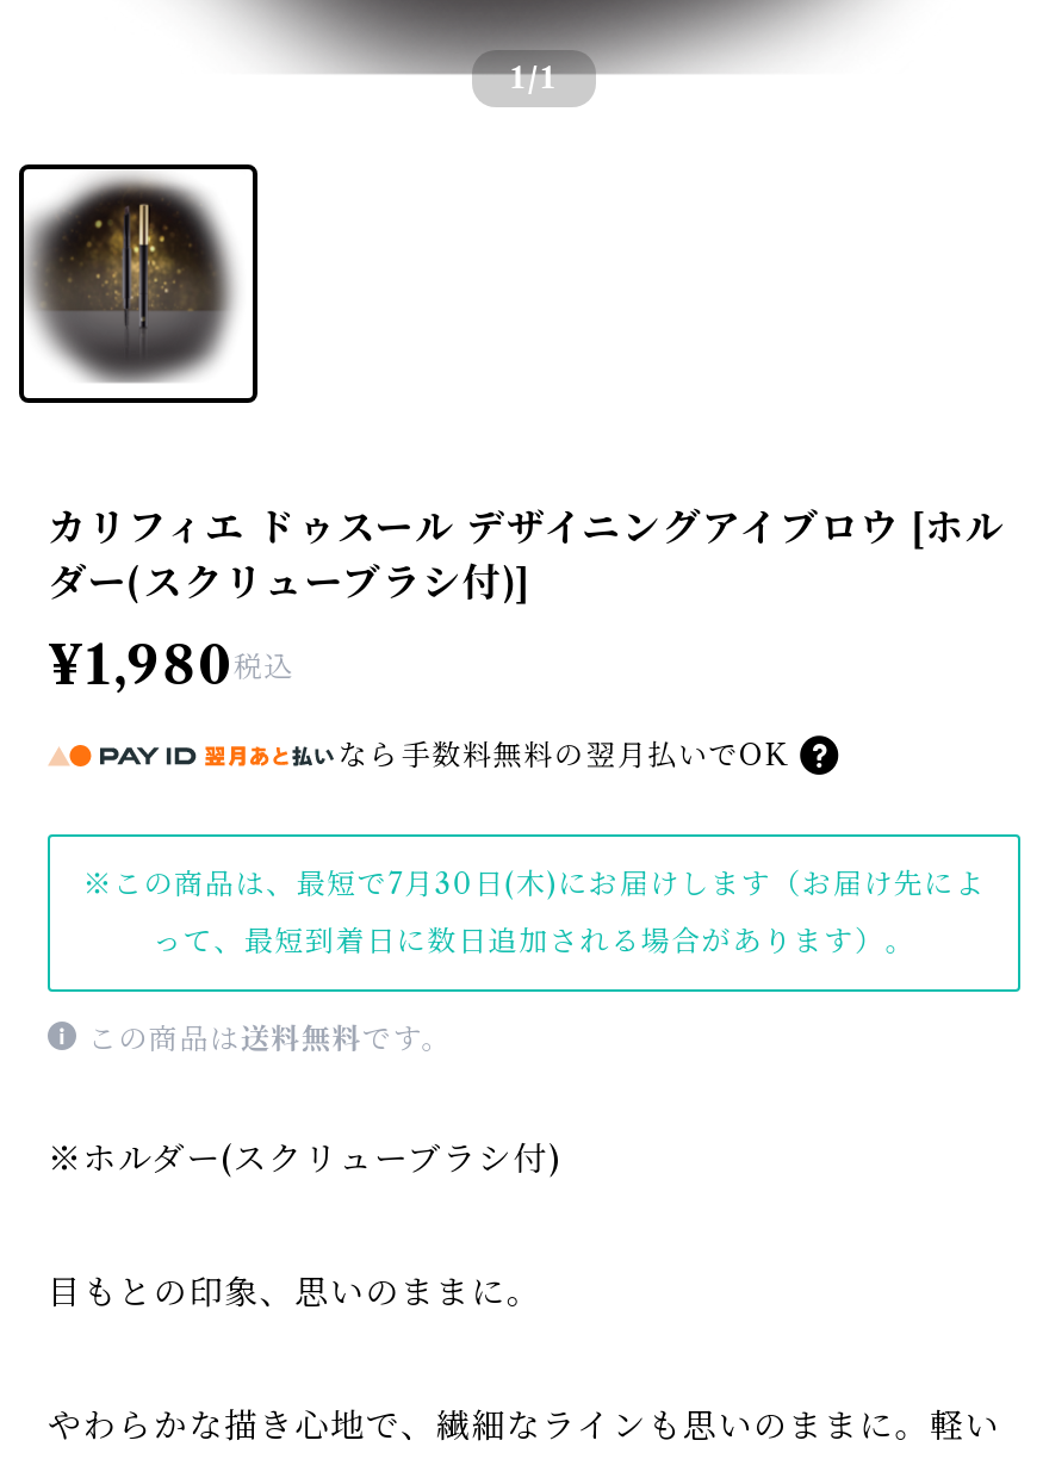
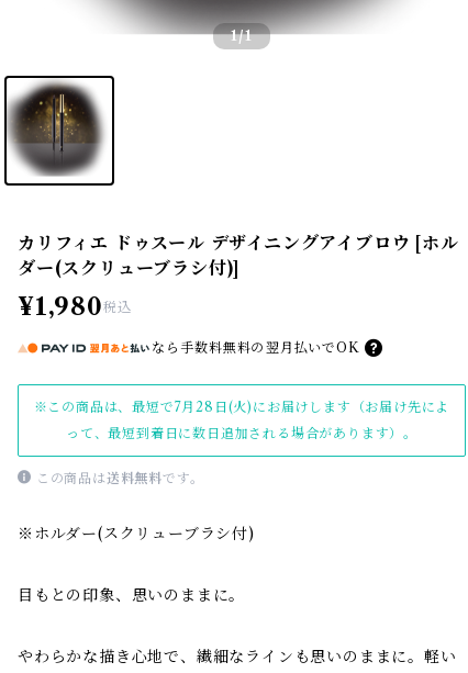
- ※この商品は、最短で7月30日(木)にお届けします（お届け先によ
+ ※この商品は、最短で7月28日(火)にお届けします（お届け先によ
